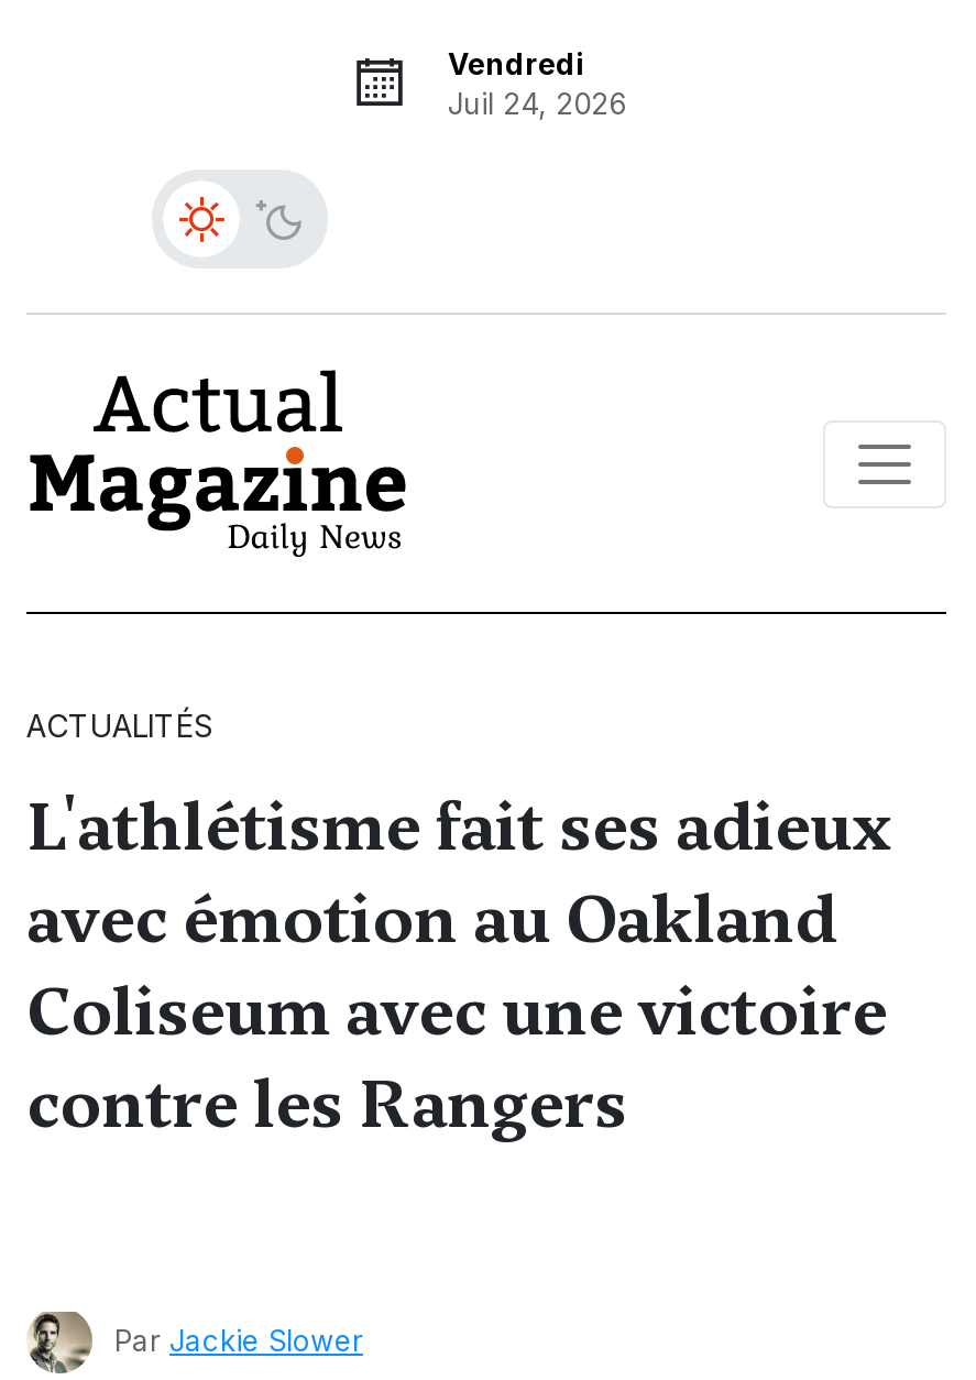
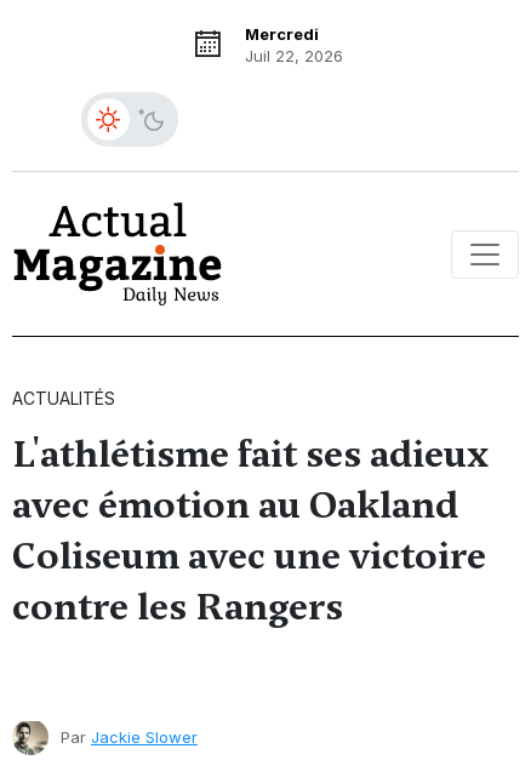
- Vendredi
- Juil 24, 2026
+ Mercredi
+ Juil 22, 2026
